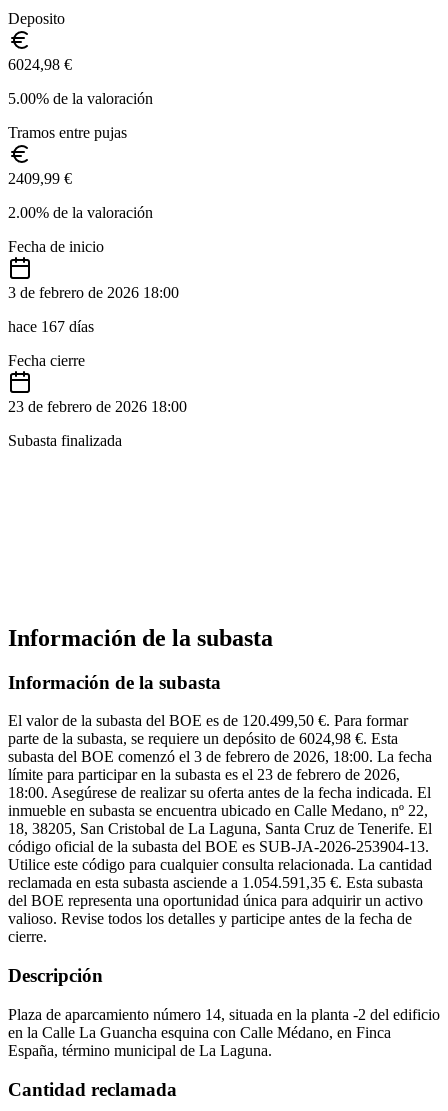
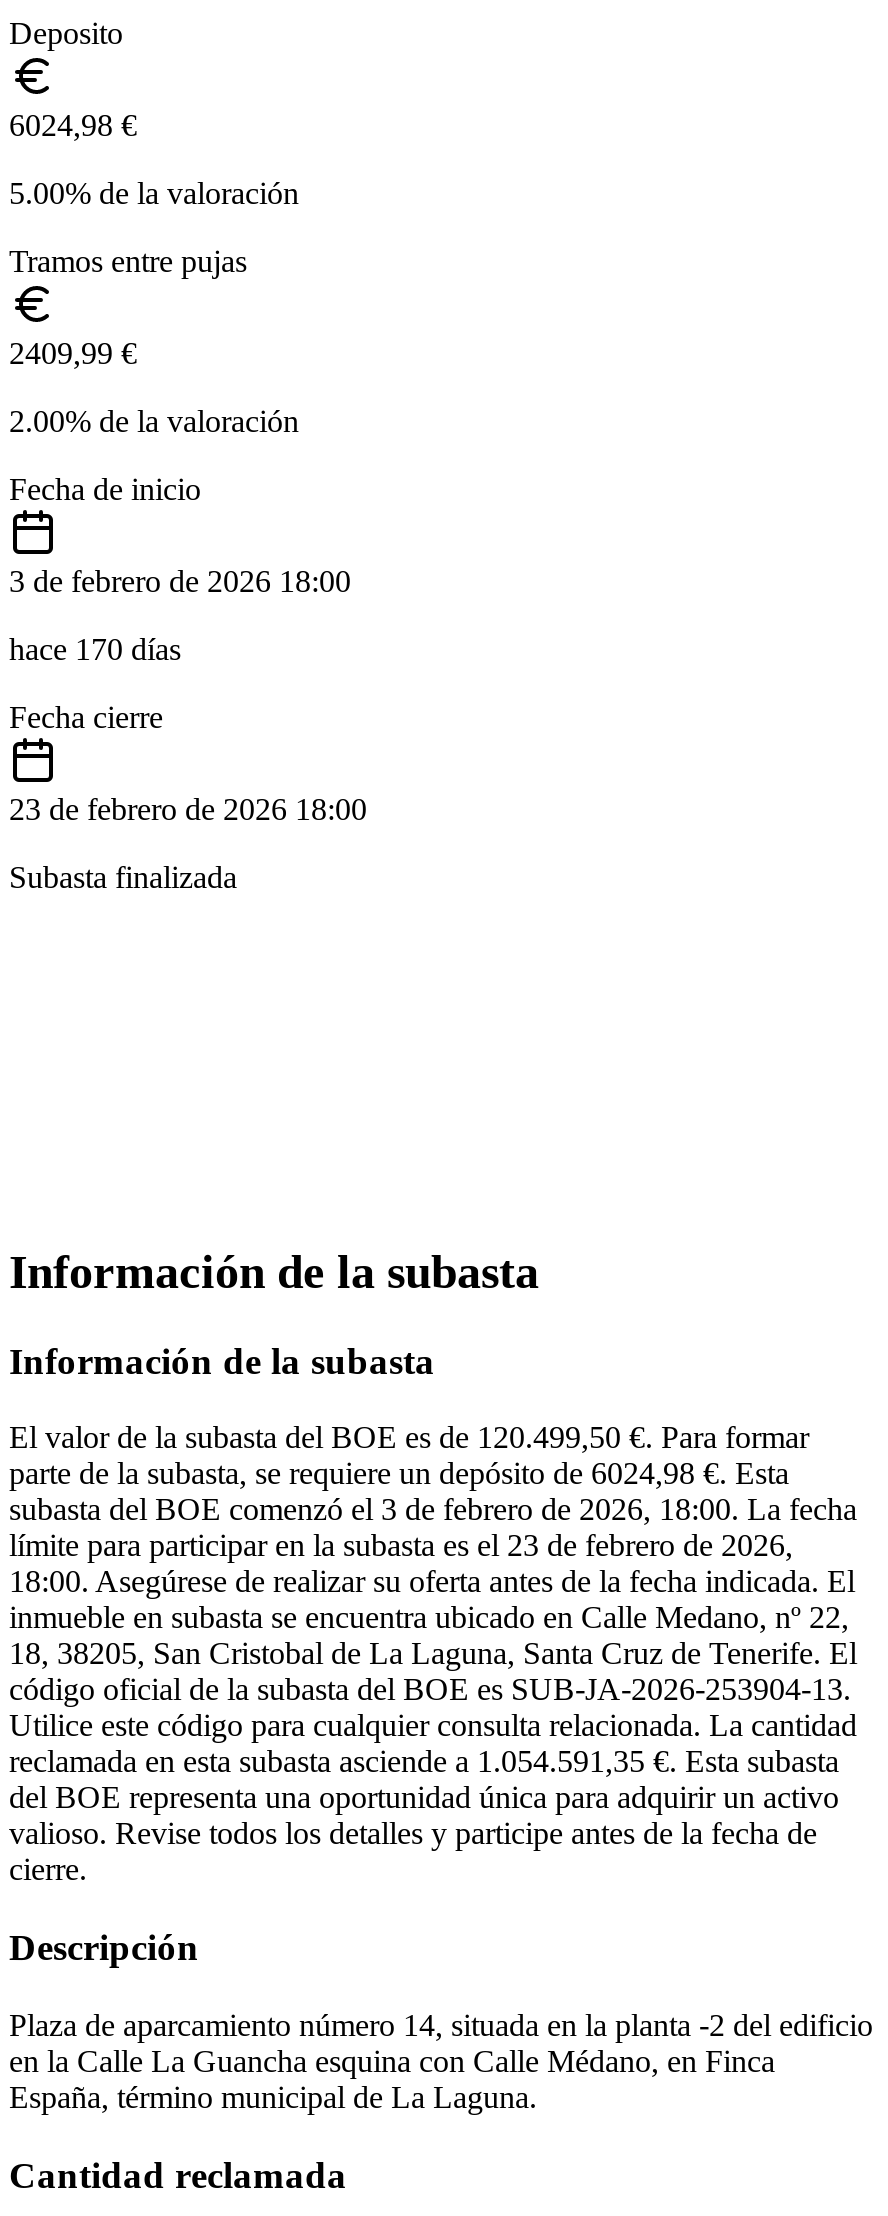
- hace 167 días
+ hace 170 días
